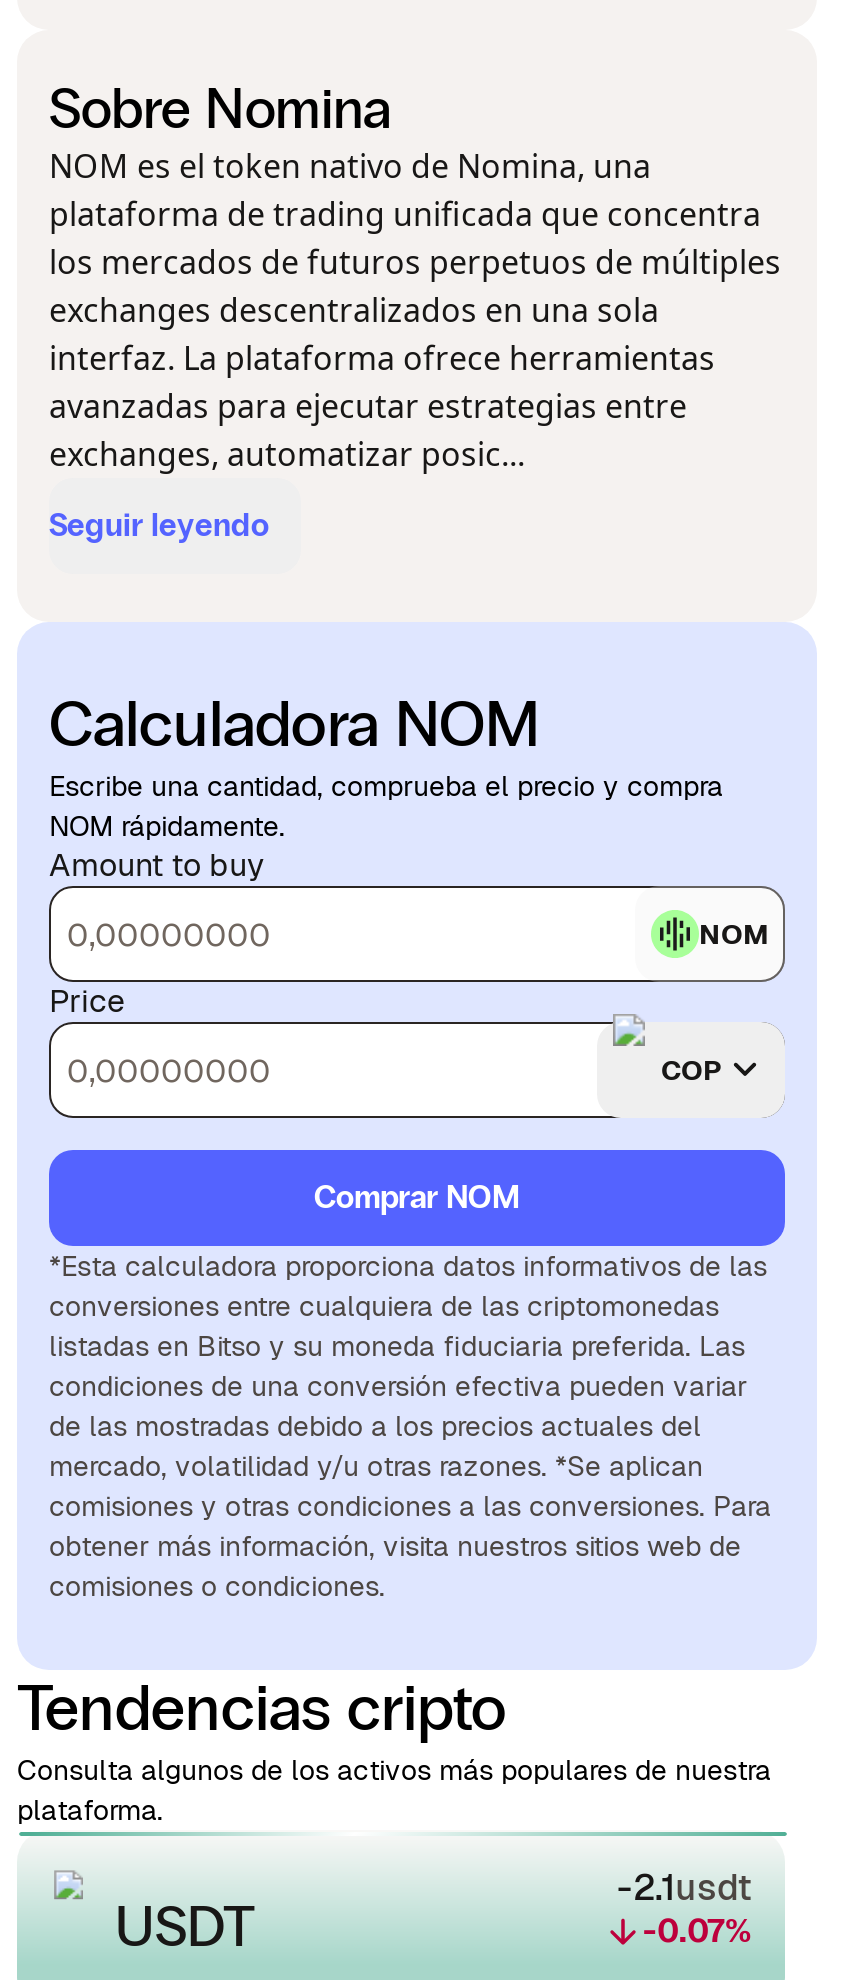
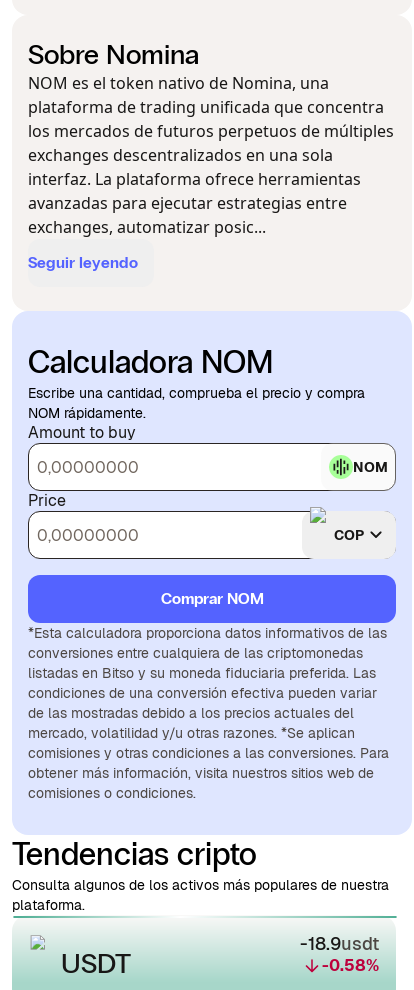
- -2.1usdt
+ -18.9usdt

- -0.07%
+ -0.58%
